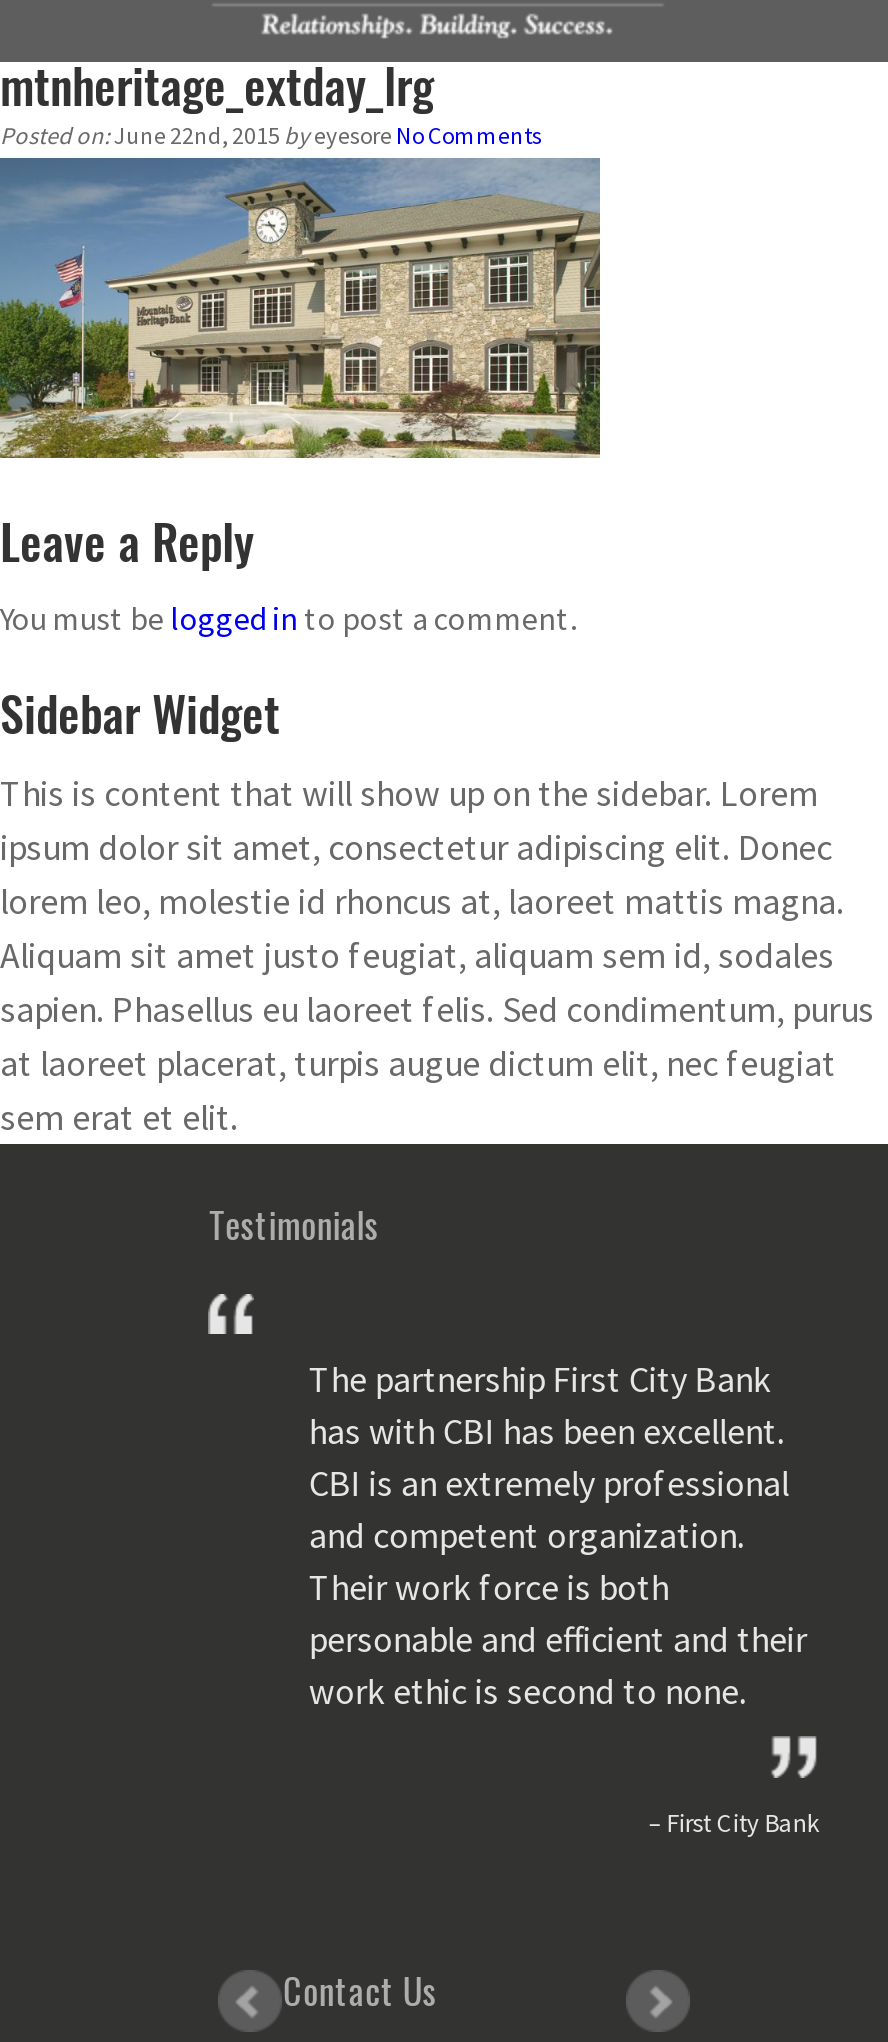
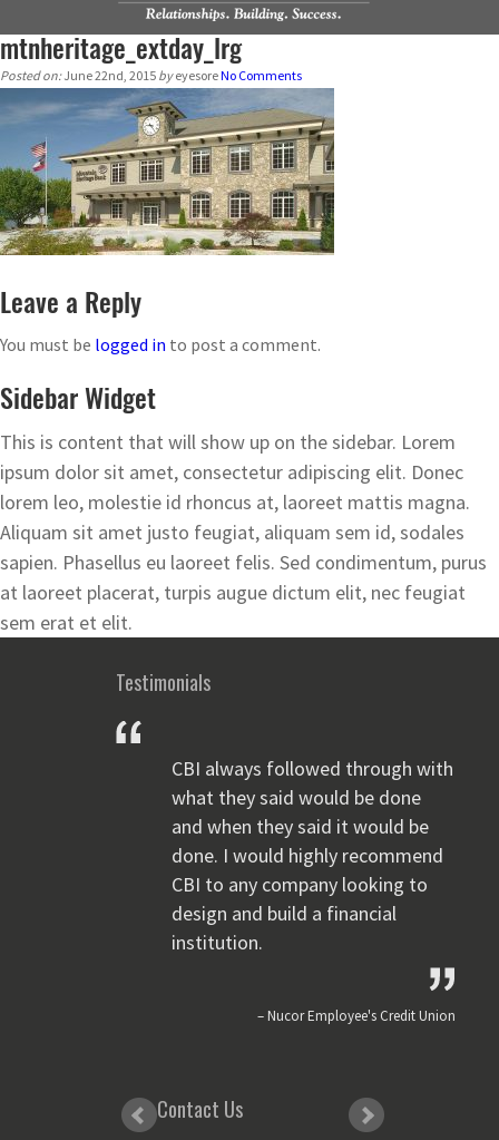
- The partnership First City Bank
- has with CBI has been excellent.
- CBI is an extremely professional
- and competent organization.
- Their work force is both
- personable and efficient and their
- work ethic is second to none.
+ CBI always followed through with
+ what they said would be done
+ and when they said it would be
+ done. I would highly recommend
+ CBI to any company looking to
+ design and build a financial
+ institution.

- First City Bank
+ Nucor Employee's Credit Union
